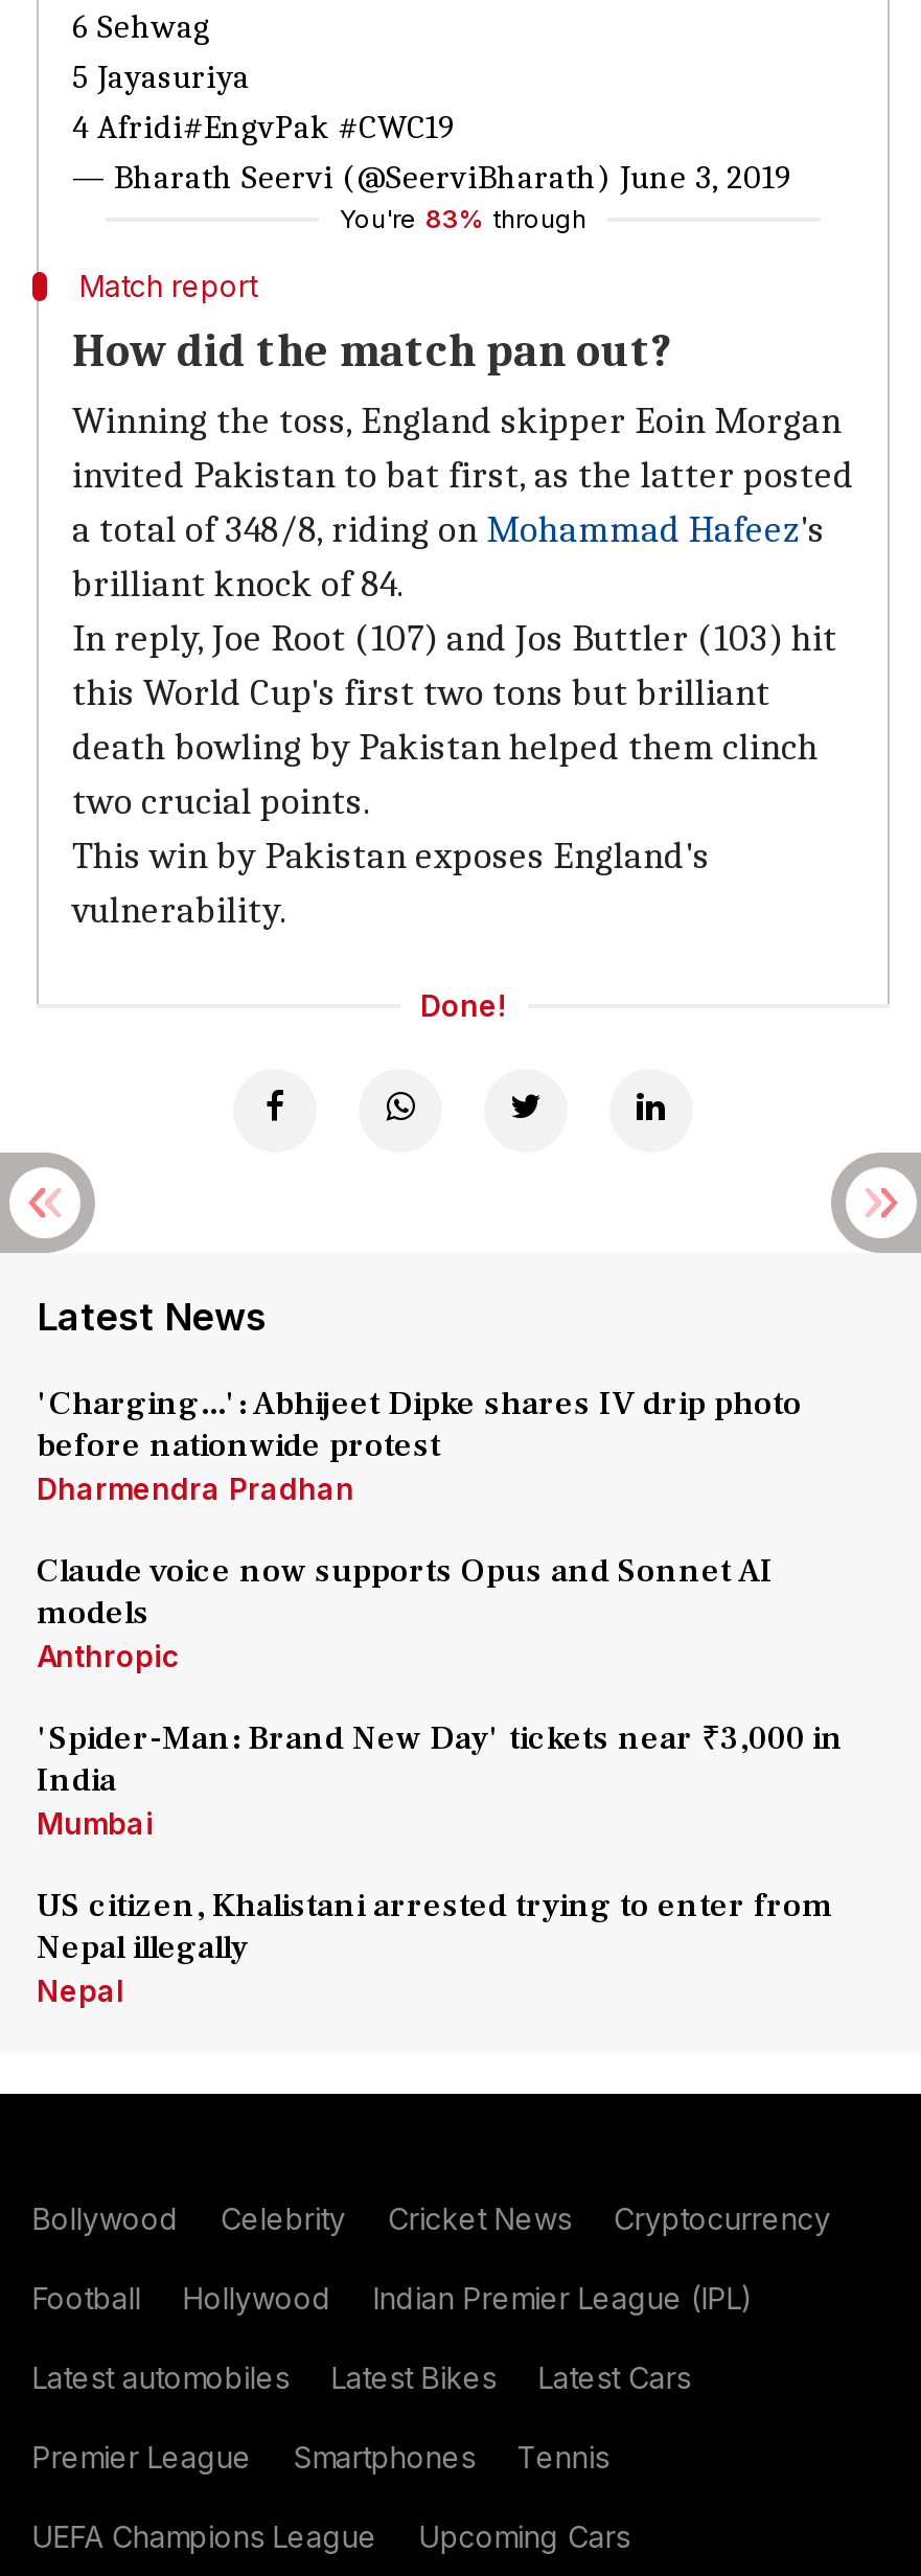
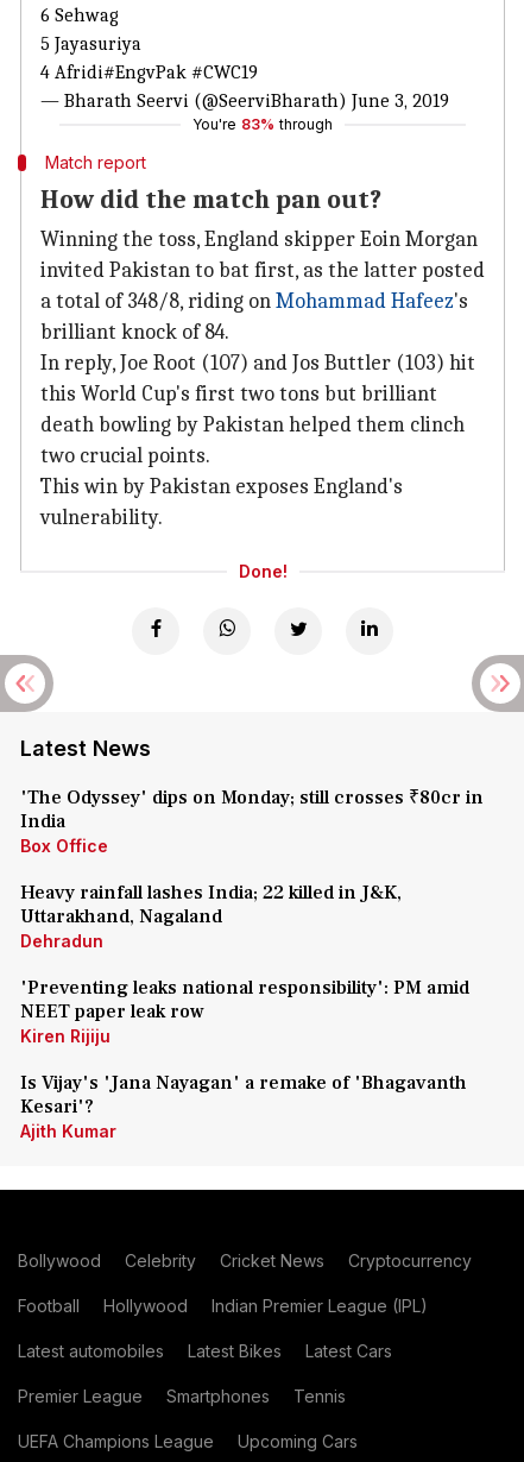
- 'Charging...': Abhijeet Dipke shares IV drip photo
- before nationwide protest
- Dharmendra Pradhan
- Claude voice now supports Opus and Sonnet AI
- models
- Anthropic
- 'Spider-Man: Brand New Day' tickets near ₹3,000 in
+ 'The Odyssey' dips on Monday; still crosses ₹80cr in

moved up: India

- Mumbai
- US citizen, Khalistani arrested trying to enter from
- Nepal illegally
- Nepal
+ Box Office
+ Heavy rainfall lashes India; 22 killed in J&K,
+ Uttarakhand, Nagaland
+ Dehradun
+ 'Preventing leaks national responsibility': PM amid
+ NEET paper leak row
+ Kiren Rijiju
+ Is Vijay's 'Jana Nayagan' a remake of 'Bhagavanth
+ Kesari'?
+ Ajith Kumar
